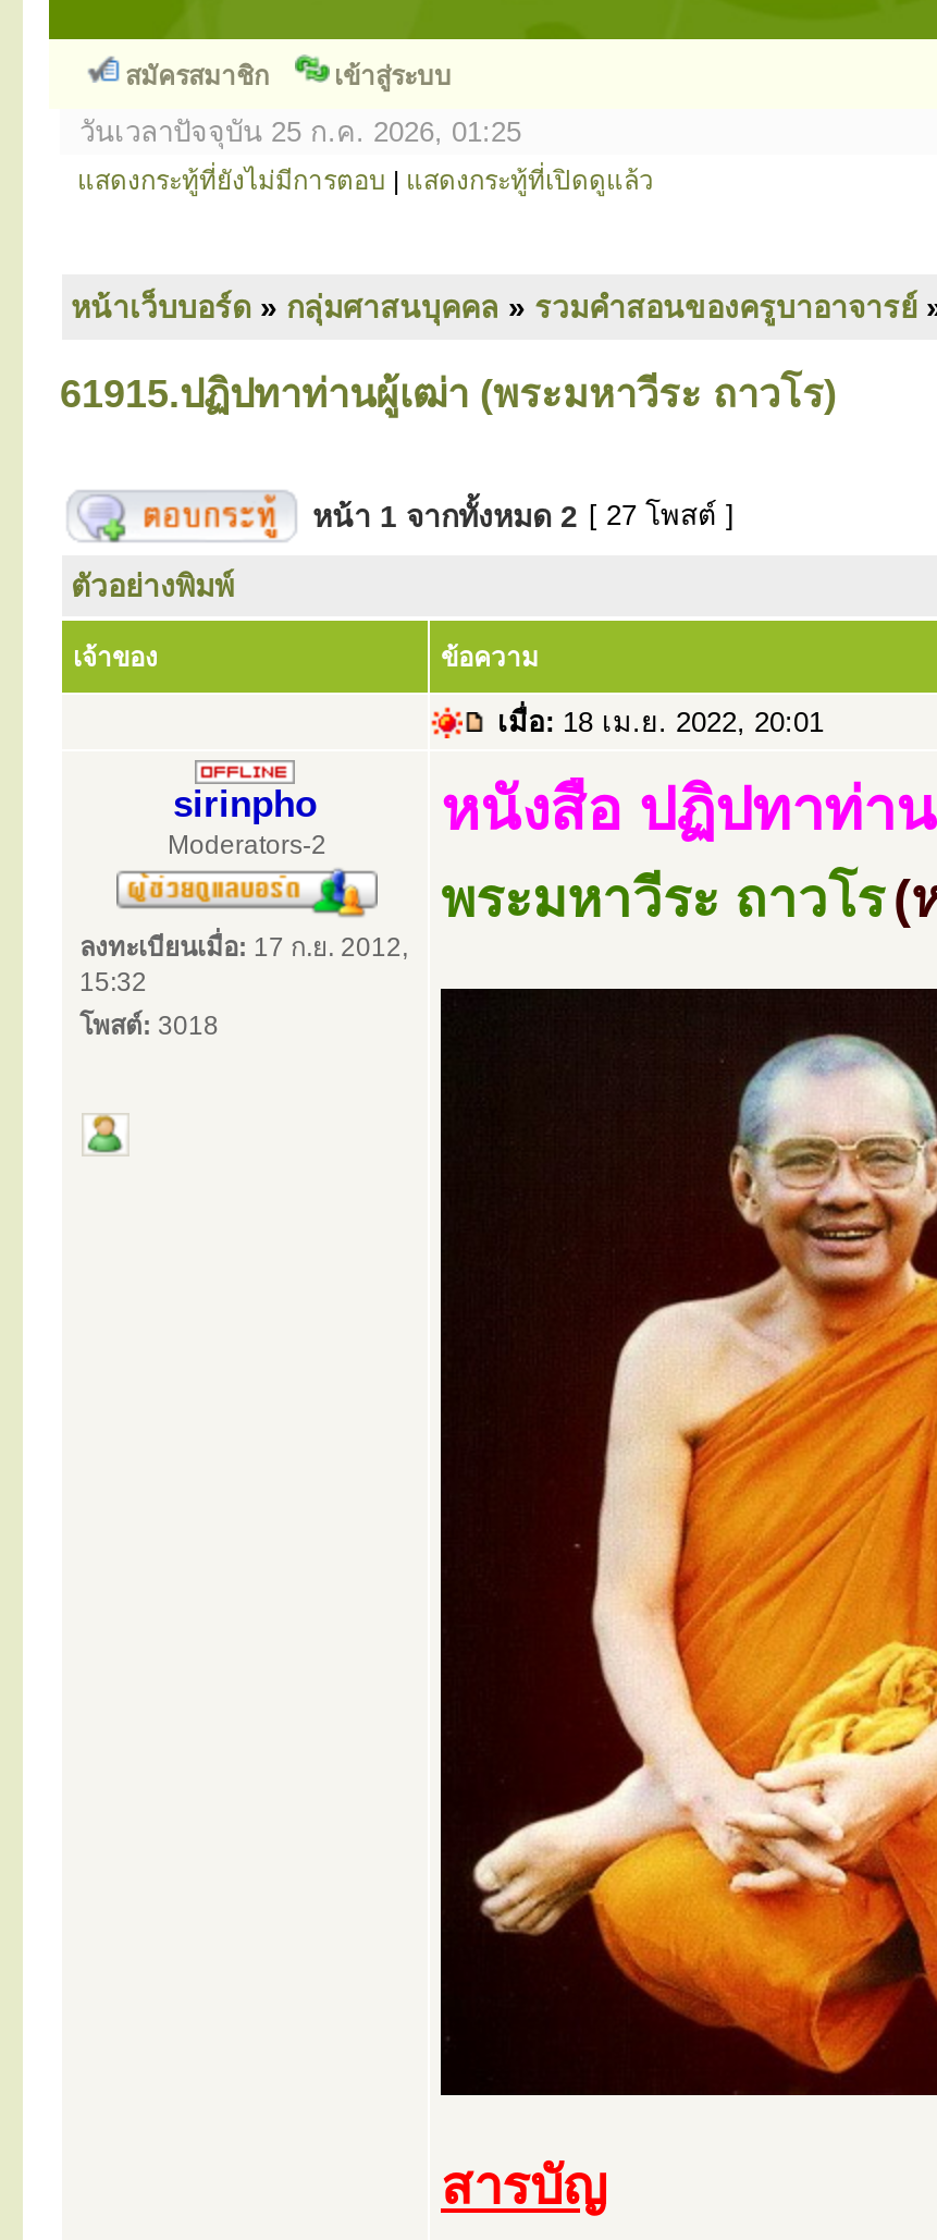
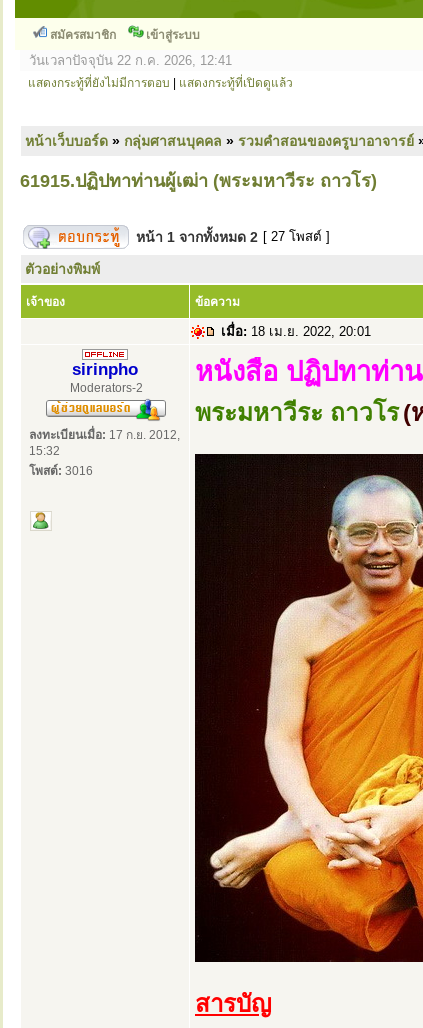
- วันเวลาปัจจุบัน 25 ก.ค. 2026, 01:25
+ วันเวลาปัจจุบัน 22 ก.ค. 2026, 12:41

- โพสต์: 3018
+ โพสต์: 3016
